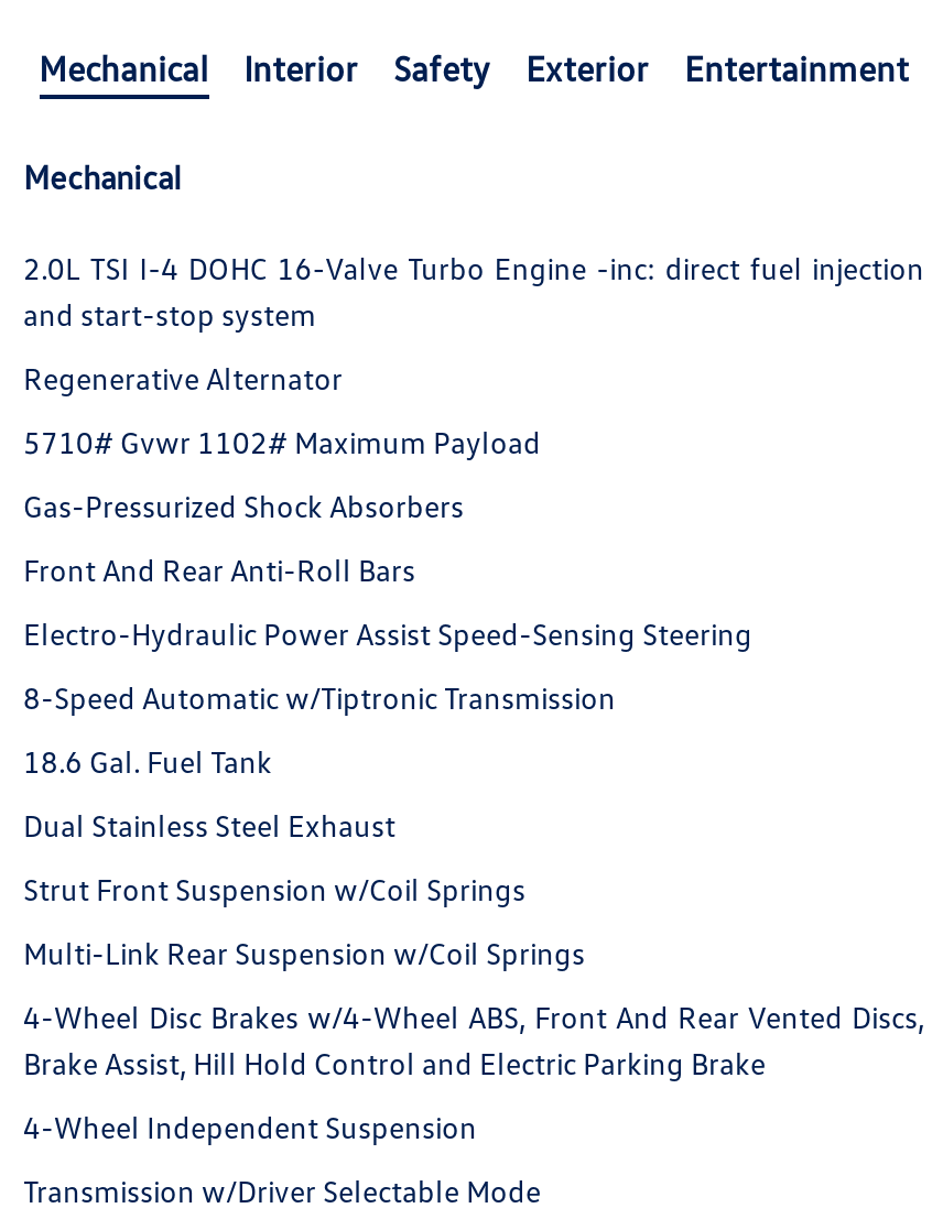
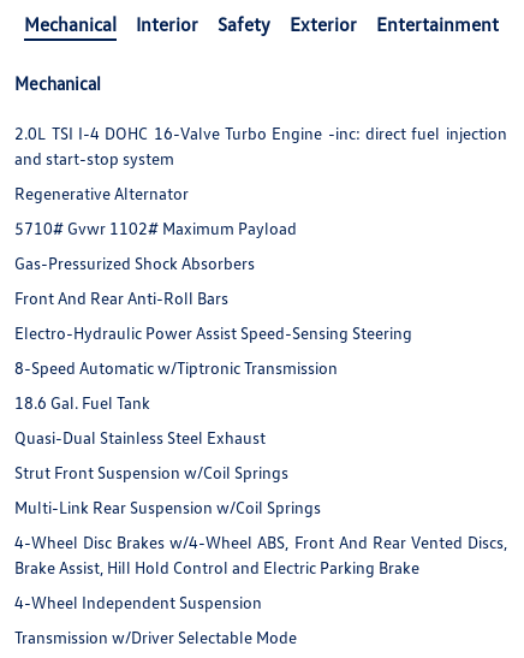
- Dual Stainless Steel Exhaust
+ Quasi-Dual Stainless Steel Exhaust
